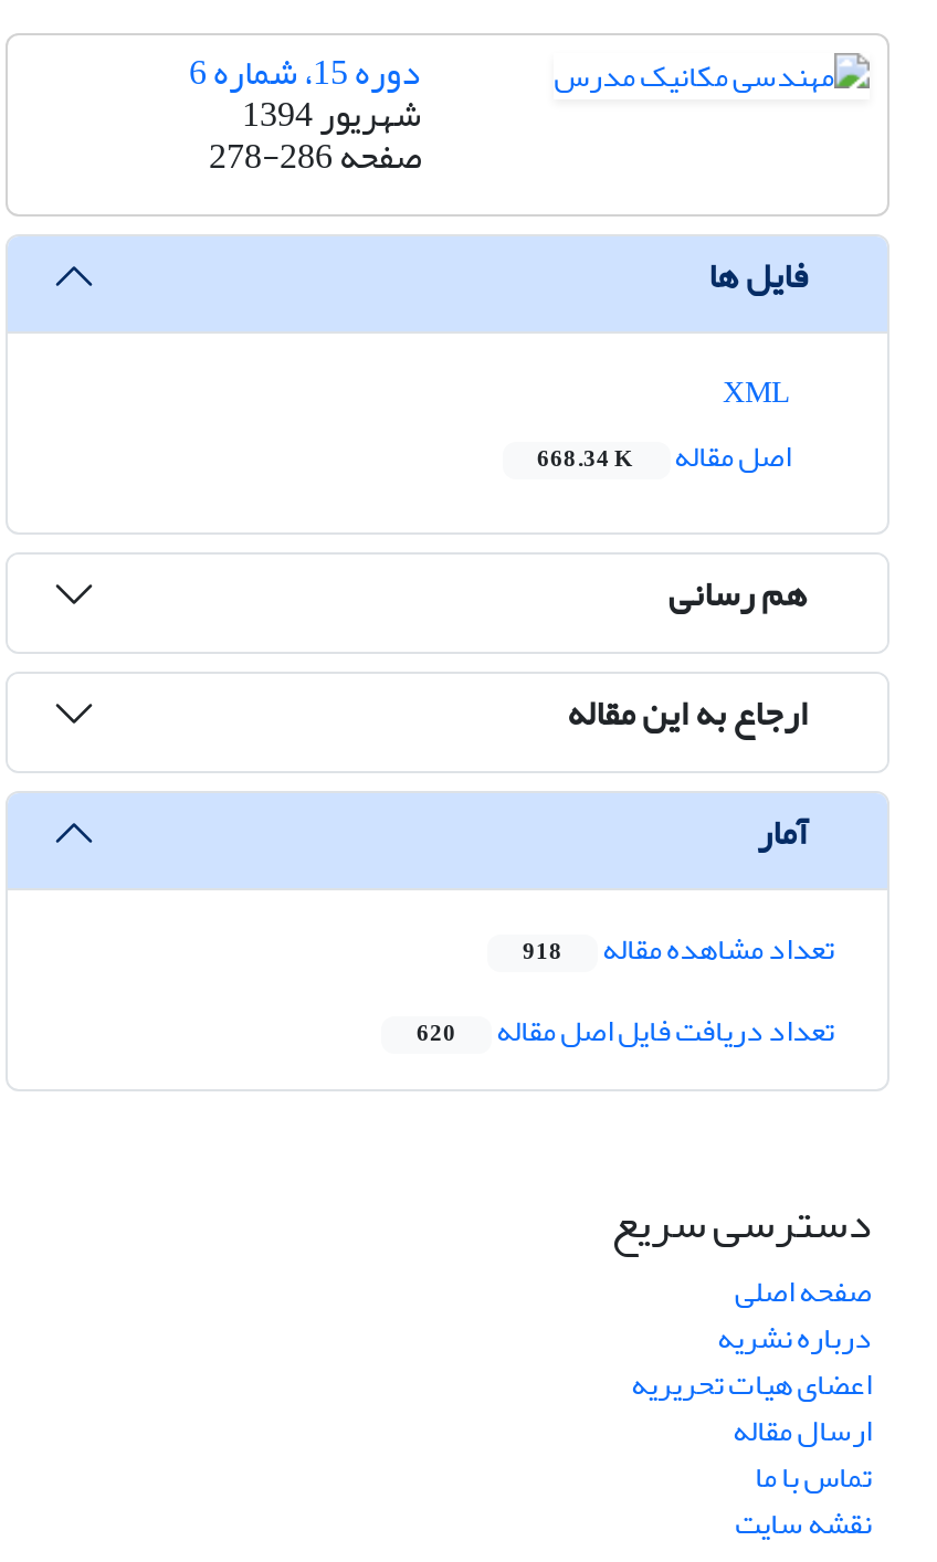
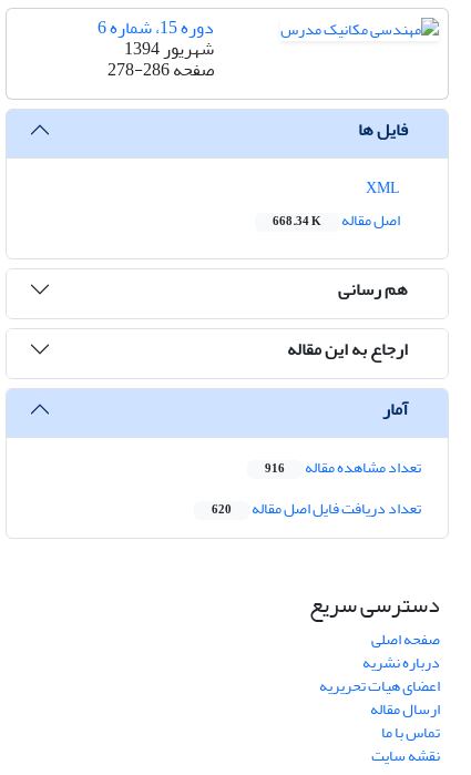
- تعداد مشاهده مقاله 918
+ تعداد مشاهده مقاله 916
